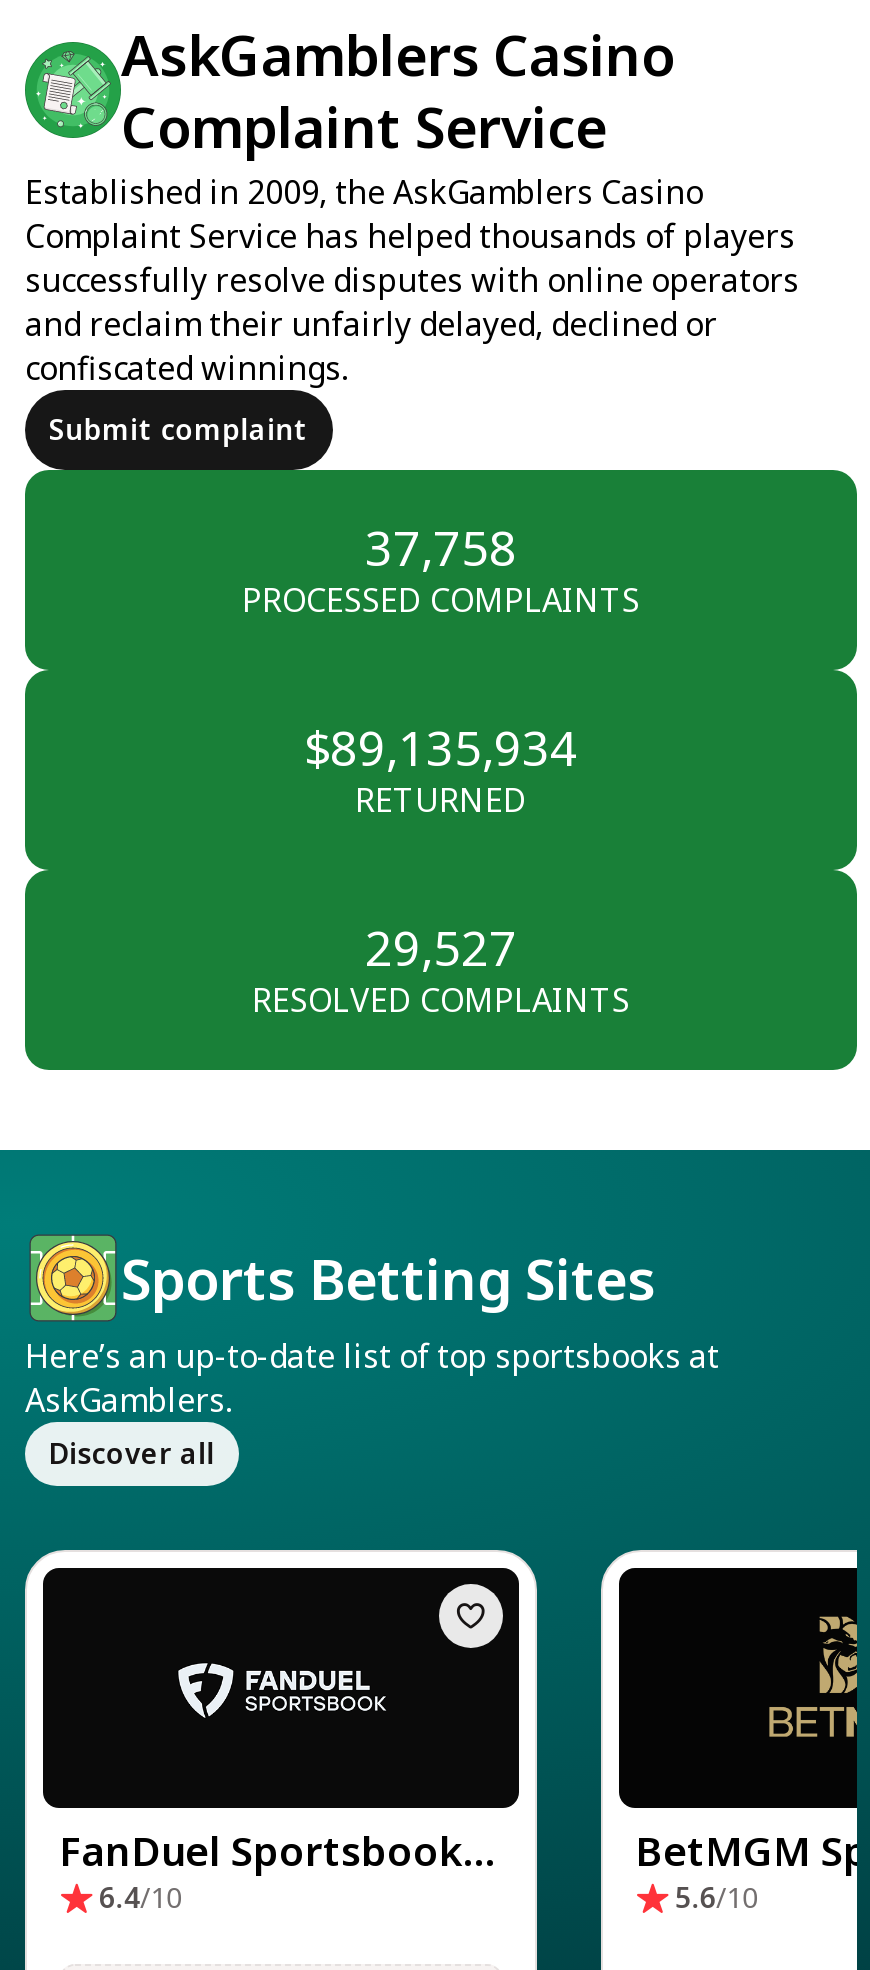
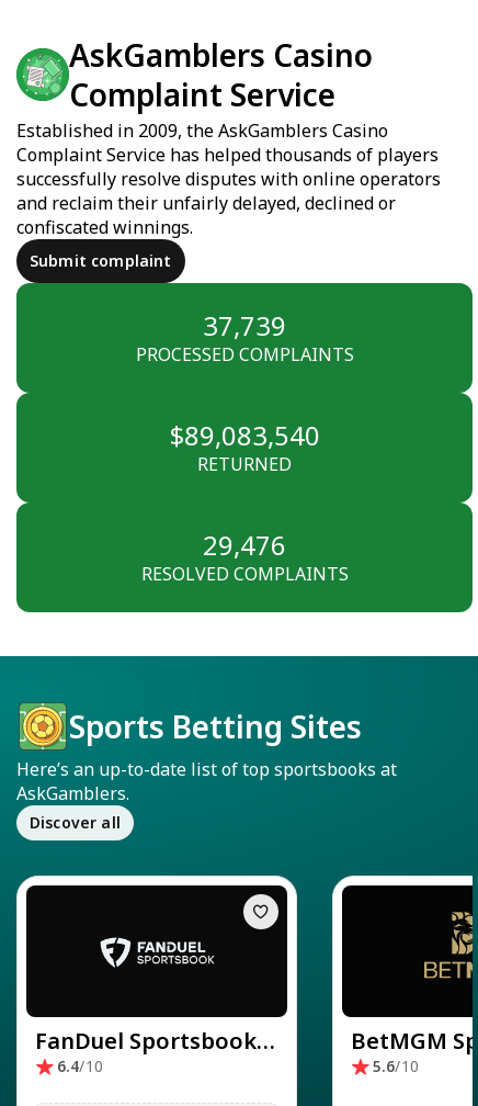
- 37,758
+ 37,739

- $89,135,934
+ $89,083,540

- 29,527
+ 29,476
